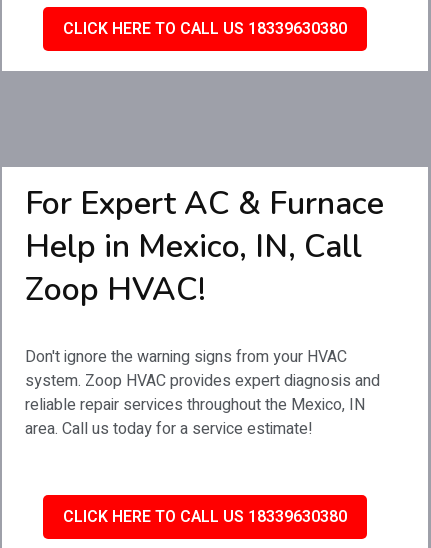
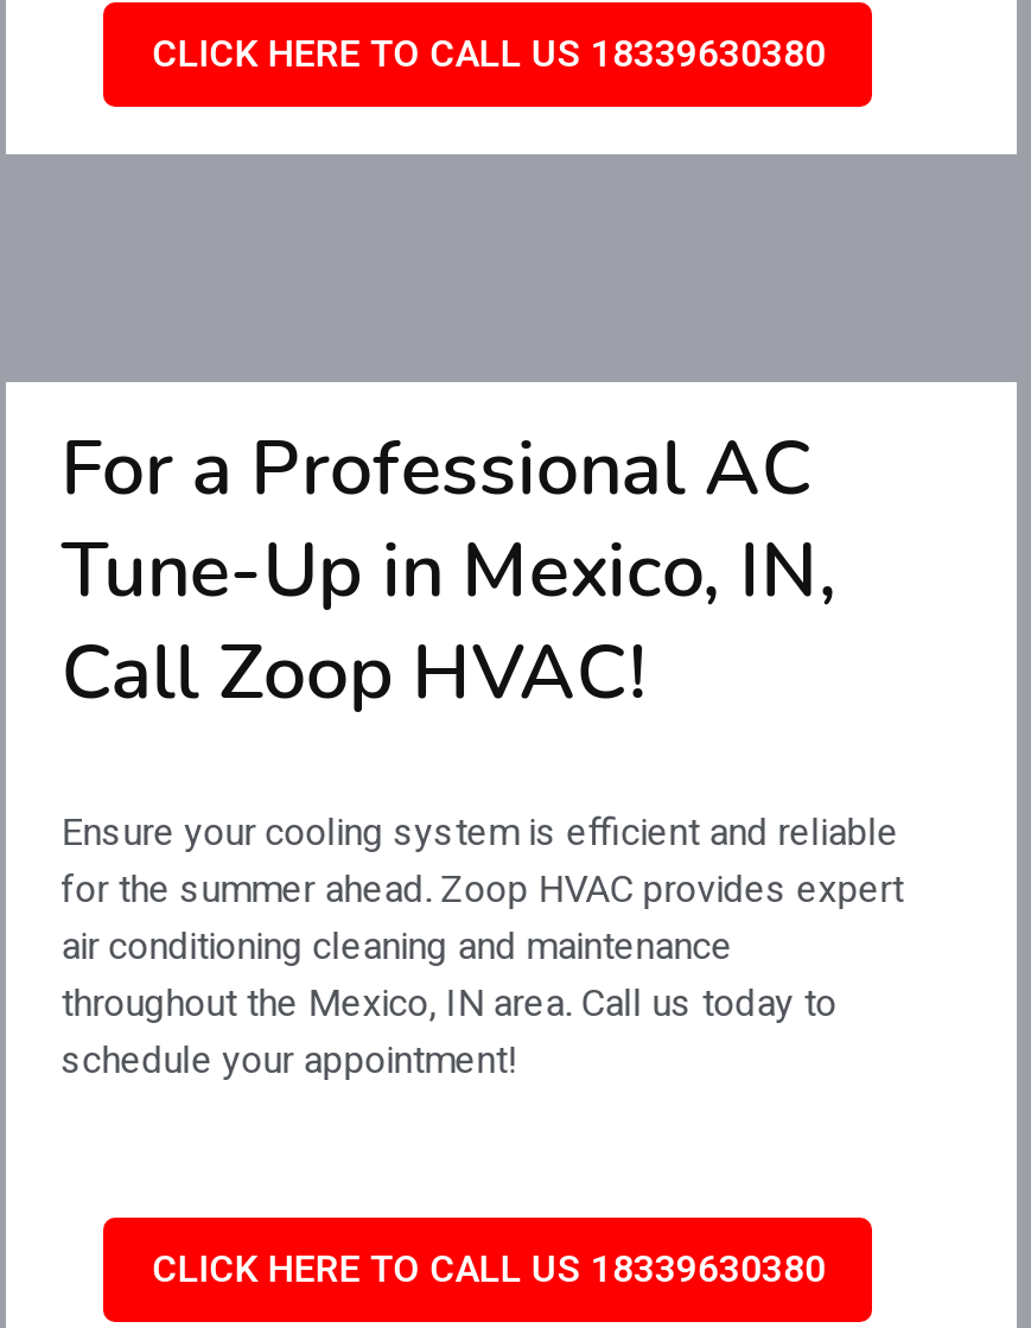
- For Expert AC & Furnace
- Help in Mexico, IN, Call
- Zoop HVAC!
+ For a Professional AC
+ Tune-Up in Mexico, IN,
+ Call Zoop HVAC!

- Don't ignore the warning signs from your HVAC
- system. Zoop HVAC provides expert diagnosis and
- reliable repair services throughout the Mexico, IN
- area. Call us today for a service estimate!
+ Ensure your cooling system is efficient and reliable
+ for the summer ahead. Zoop HVAC provides expert
+ air conditioning cleaning and maintenance
+ throughout the Mexico, IN area. Call us today to
+ schedule your appointment!
